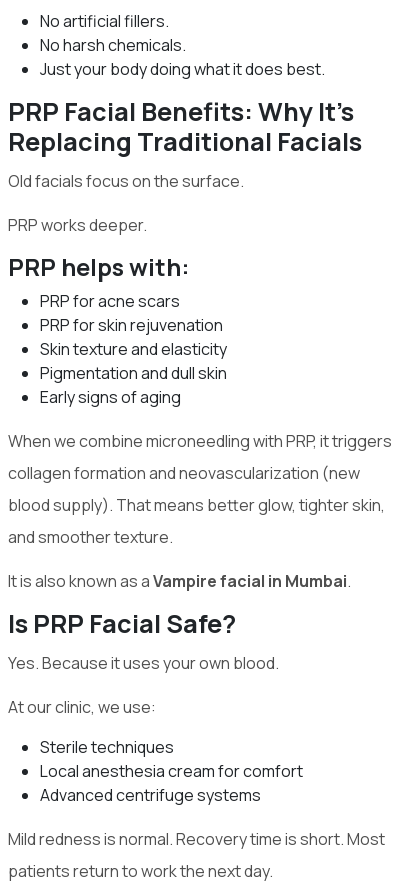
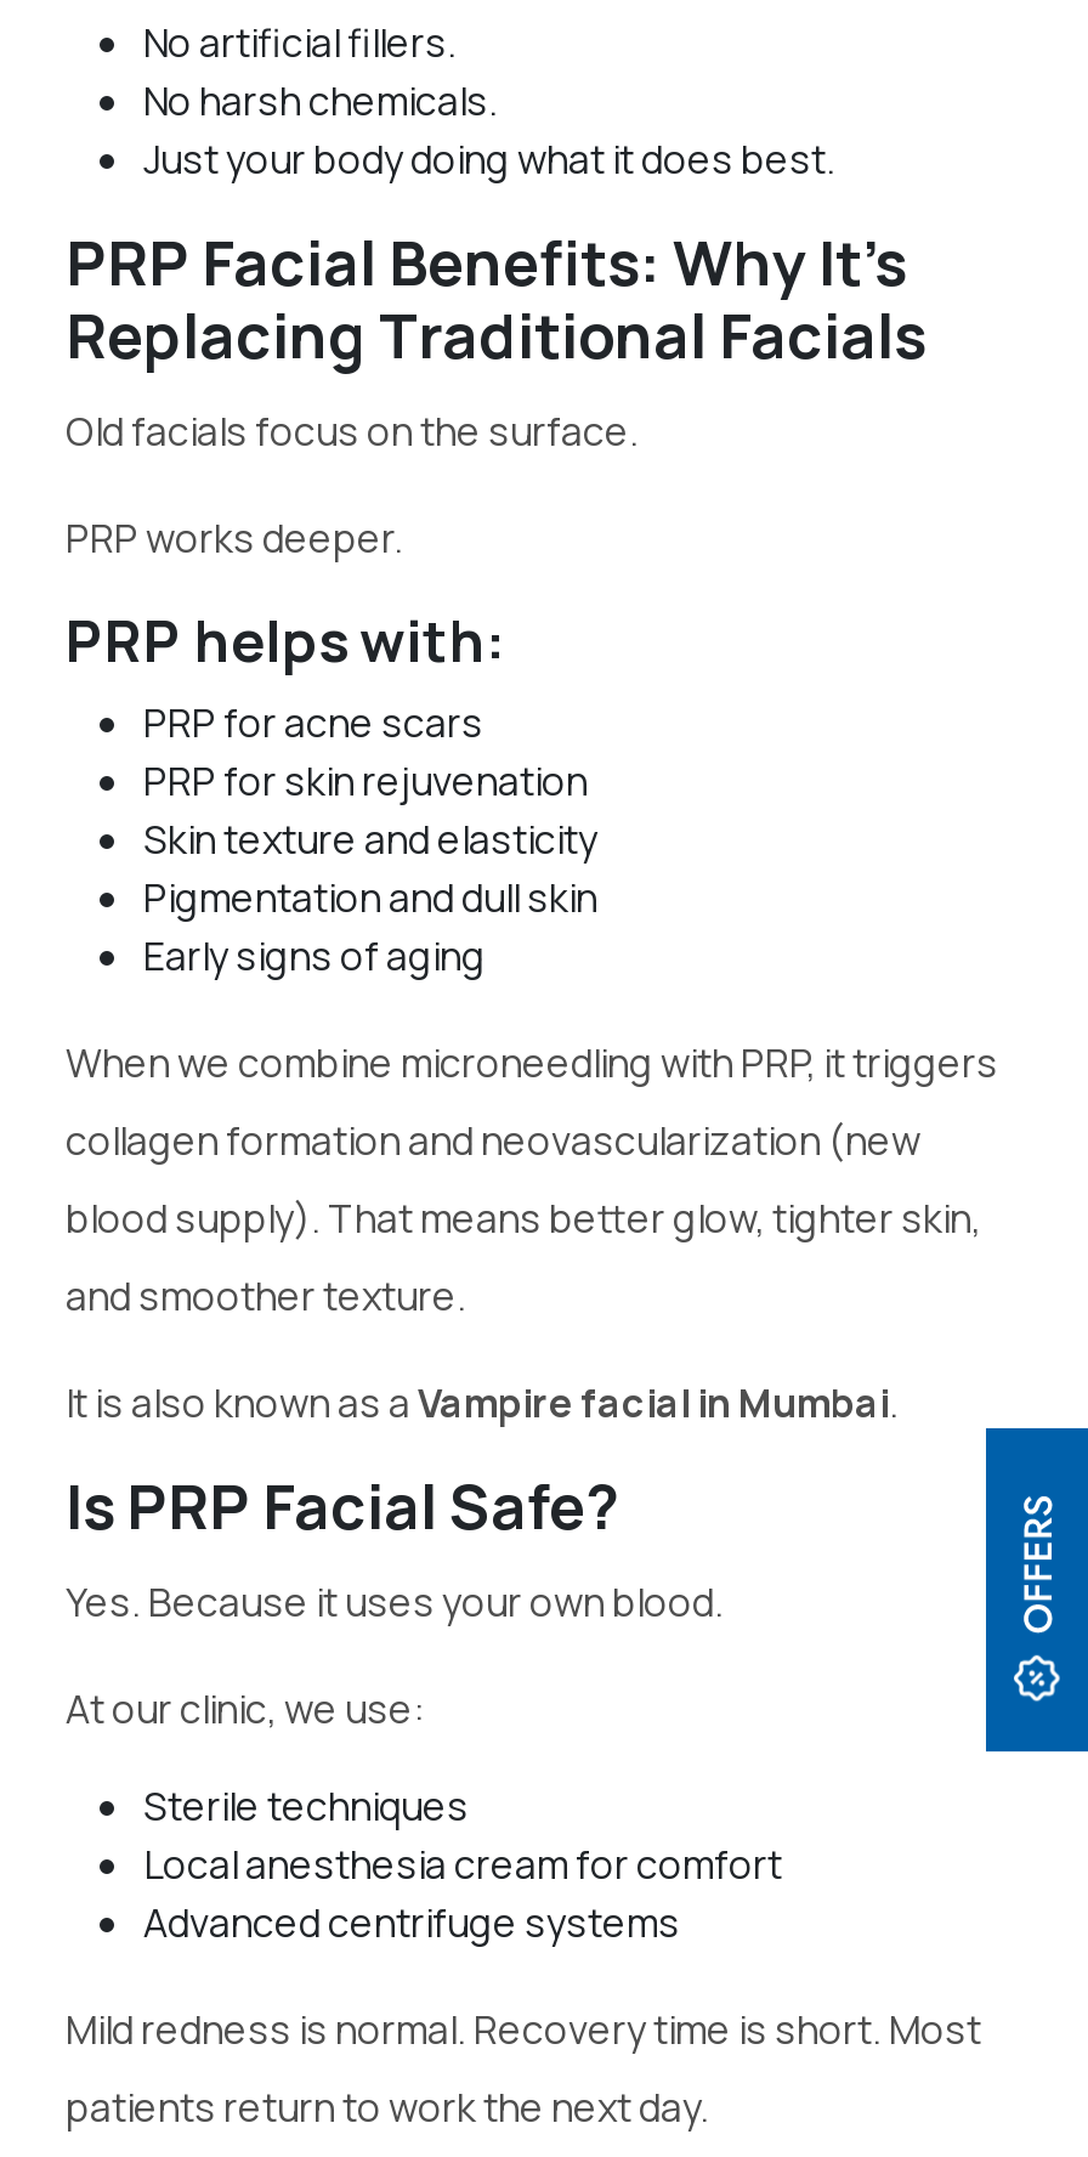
+ [image]
